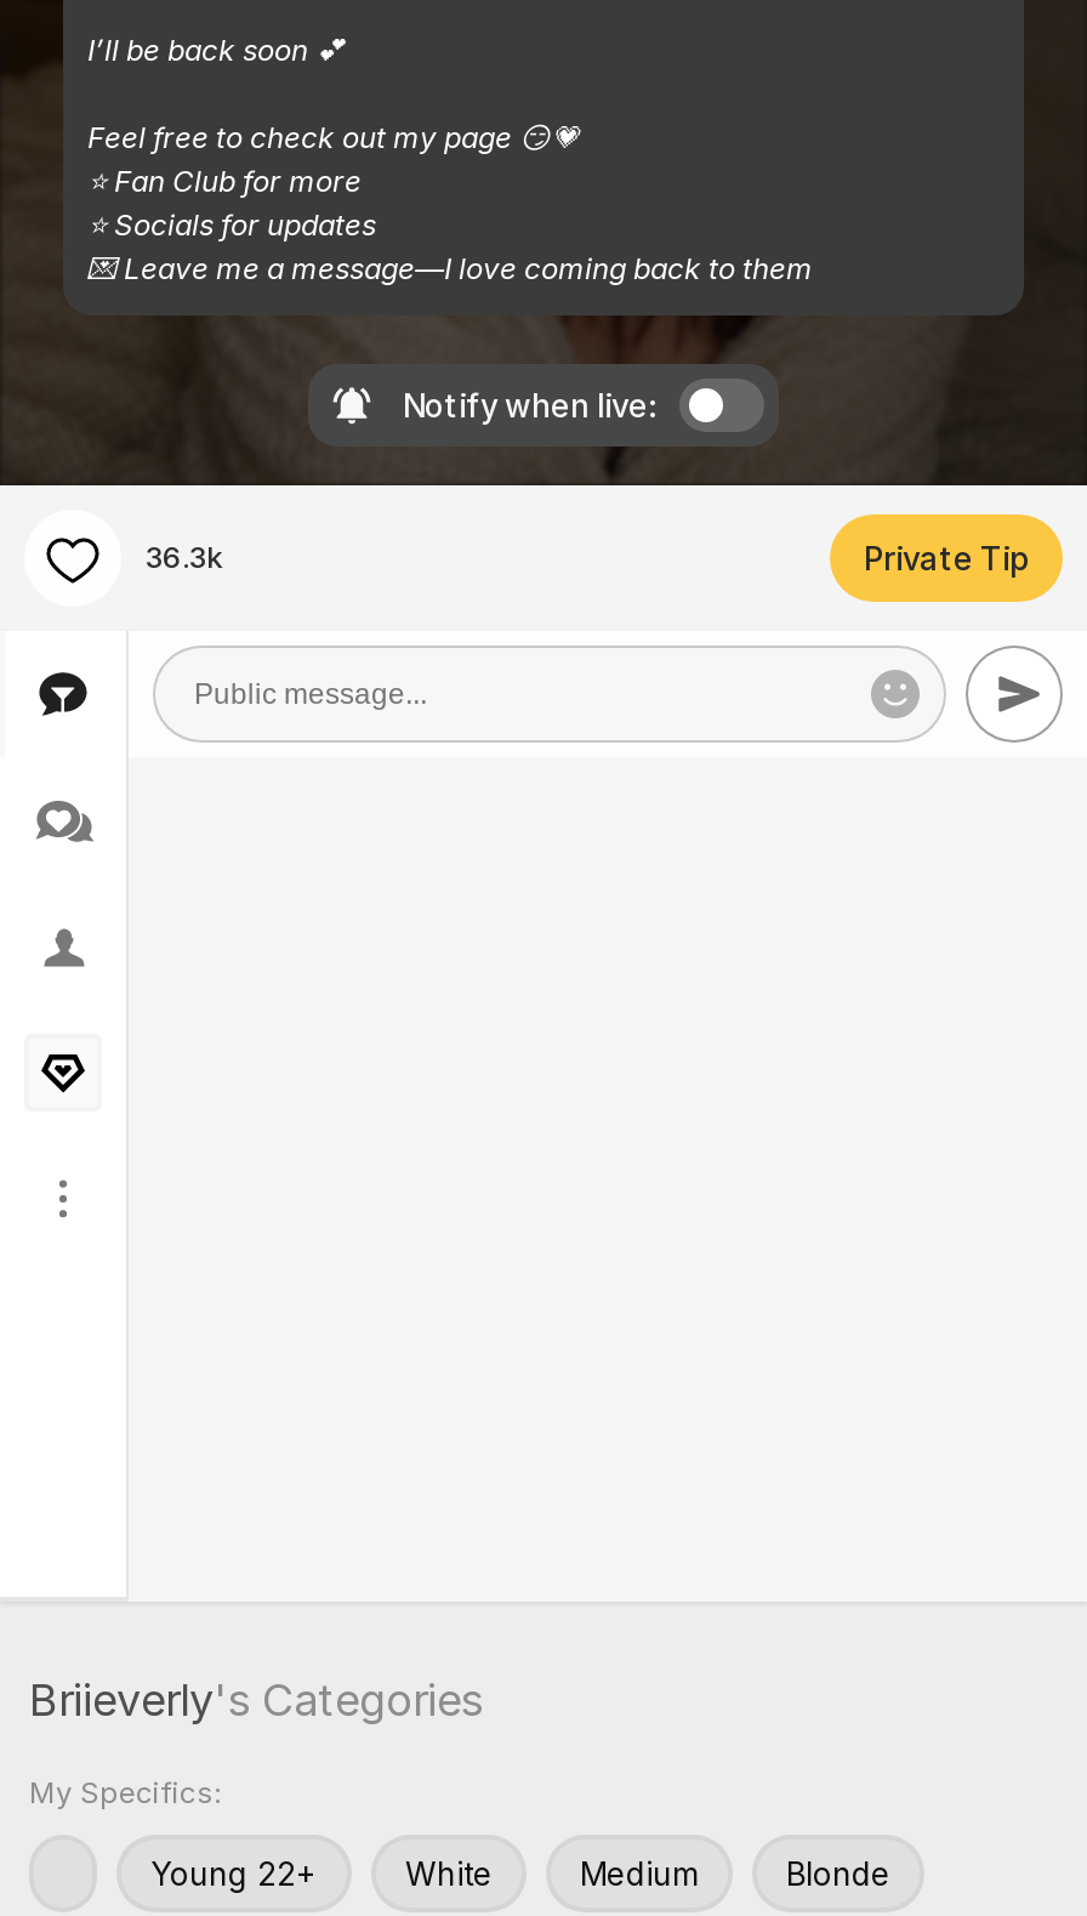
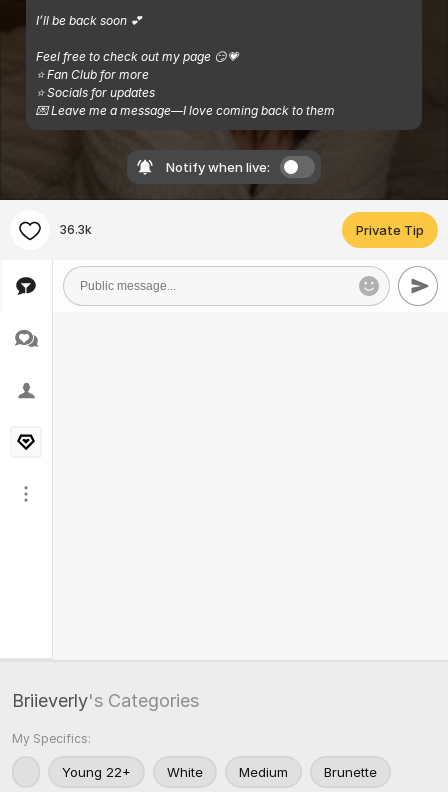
- Blonde
+ Brunette
